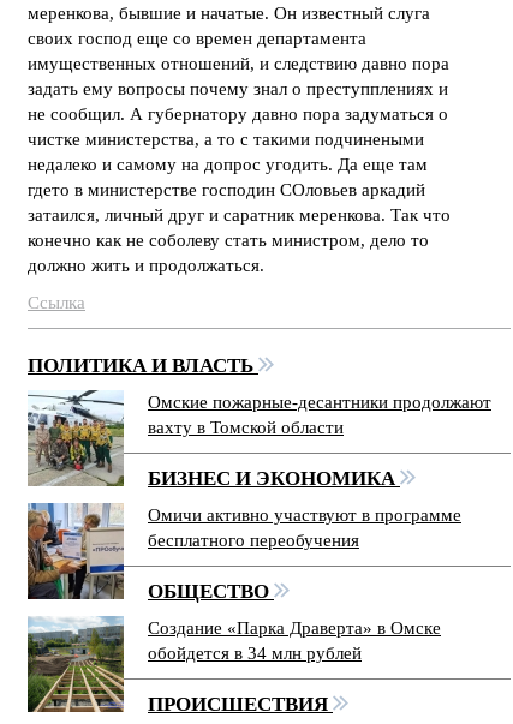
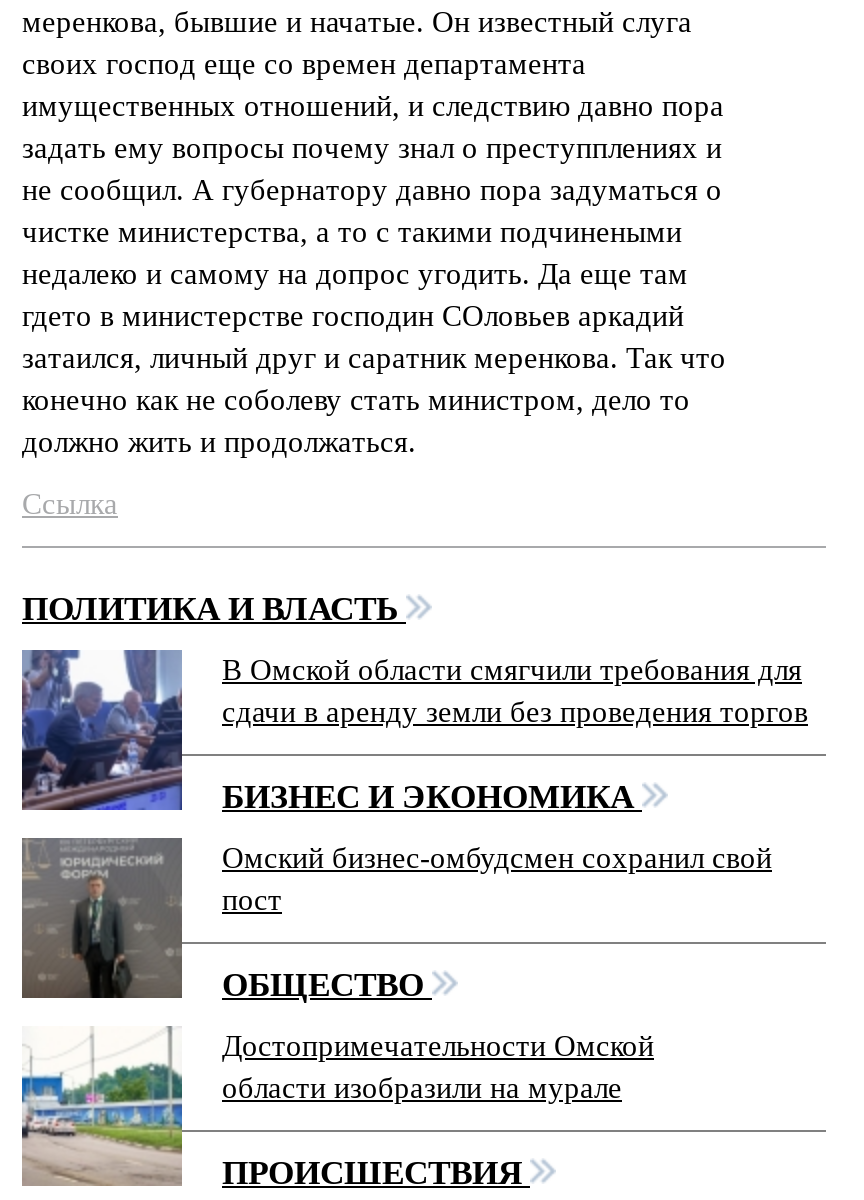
- [image]
- Омские пожарные-десантники продолжают
- вахту в Томской области
+ [image]
+ В Омской области смягчили требования для
+ сдачи в аренду земли без проведения торгов

- [image]
- Омичи активно участвуют в программе
- бесплатного переобучения
+ [image]
+ Омский бизнес-омбудсмен сохранил свой
+ пост

- [image]
- Создание «Парка Драверта» в Омске
- обойдется в 34 млн рублей
+ [image]
+ Достопримечательности Омской
+ области изобразили на мурале
